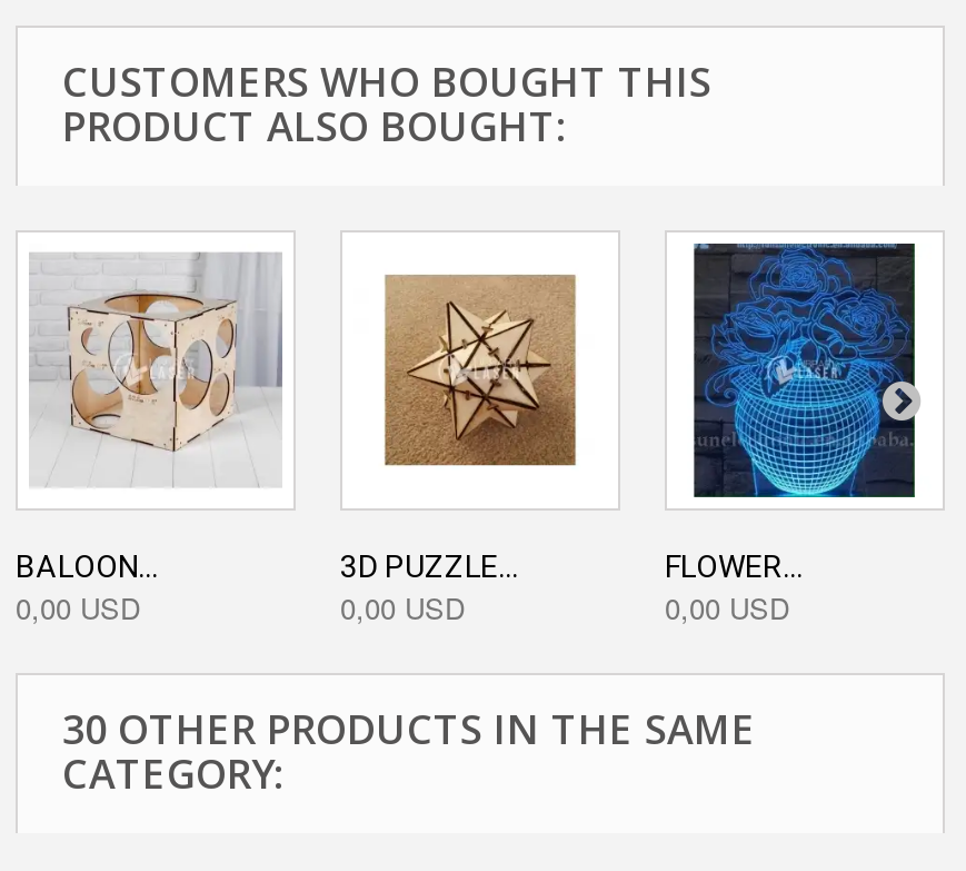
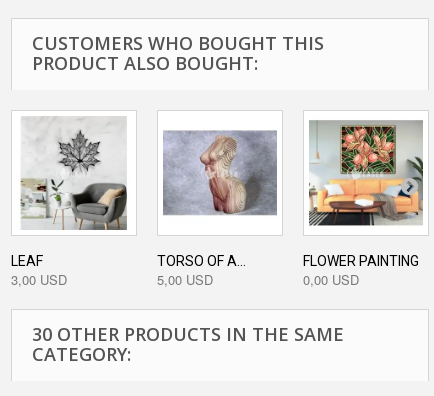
- [image]
- BALOON...
- 0,00 USD
+ [image]
+ LEAF
+ 3,00 USD

- [image]
- FLOWER...
+ [image]
+ FLOWER PAINTING

- [image]
- 3D PUZZLE...
- 0,00 USD
+ [image]
+ TORSO OF A...
+ 5,00 USD
